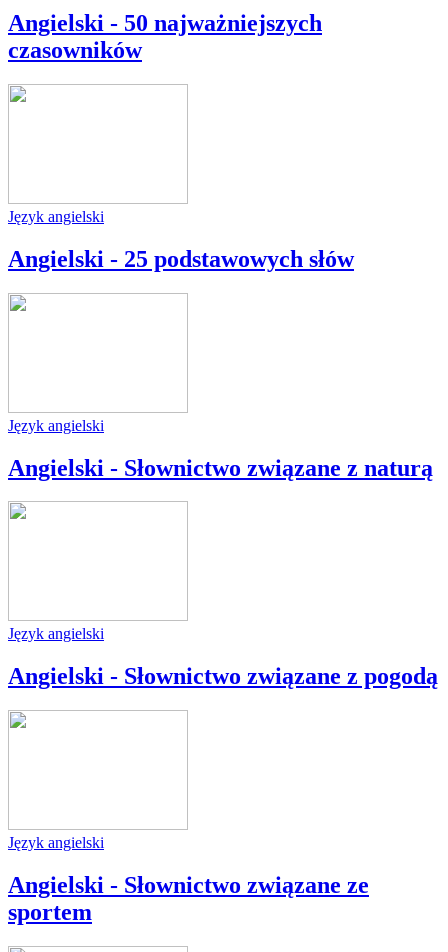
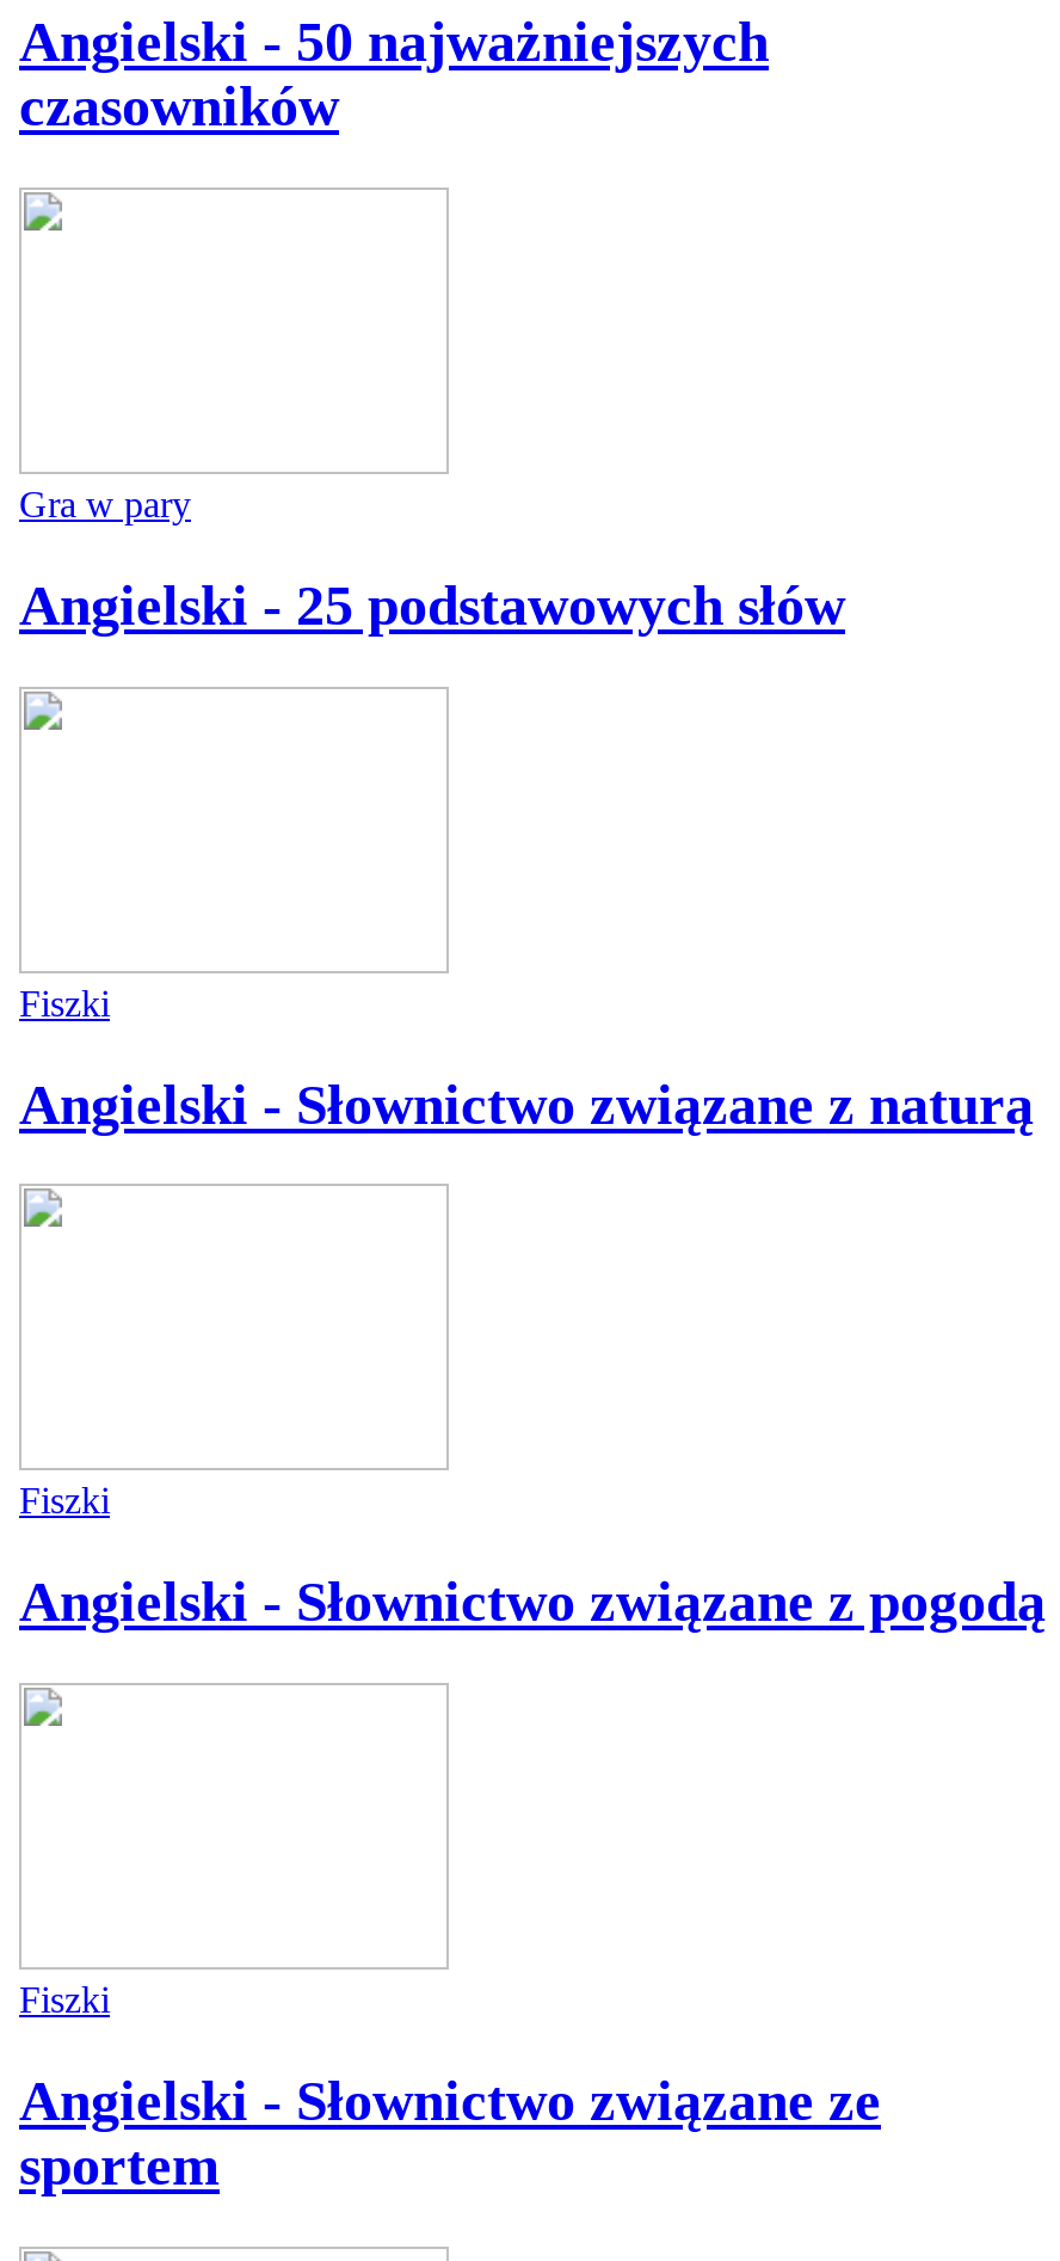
- Język angielski
+ Gra w pary

- Język angielski
+ Fiszki

- Język angielski
+ Fiszki

- Język angielski
+ Fiszki
